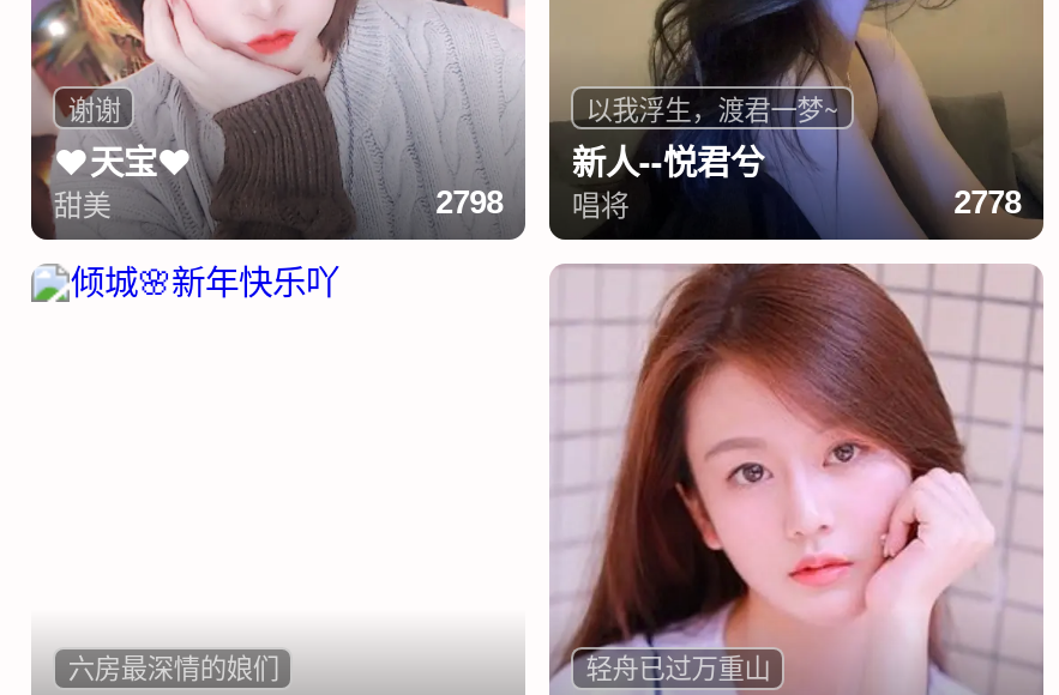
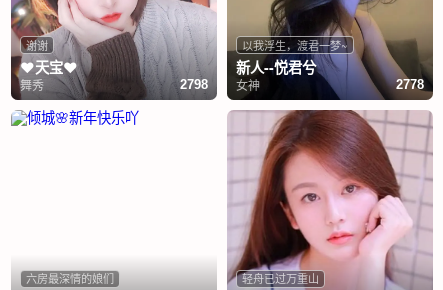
- 甜美
+ 舞秀

- 唱将
+ 女神
